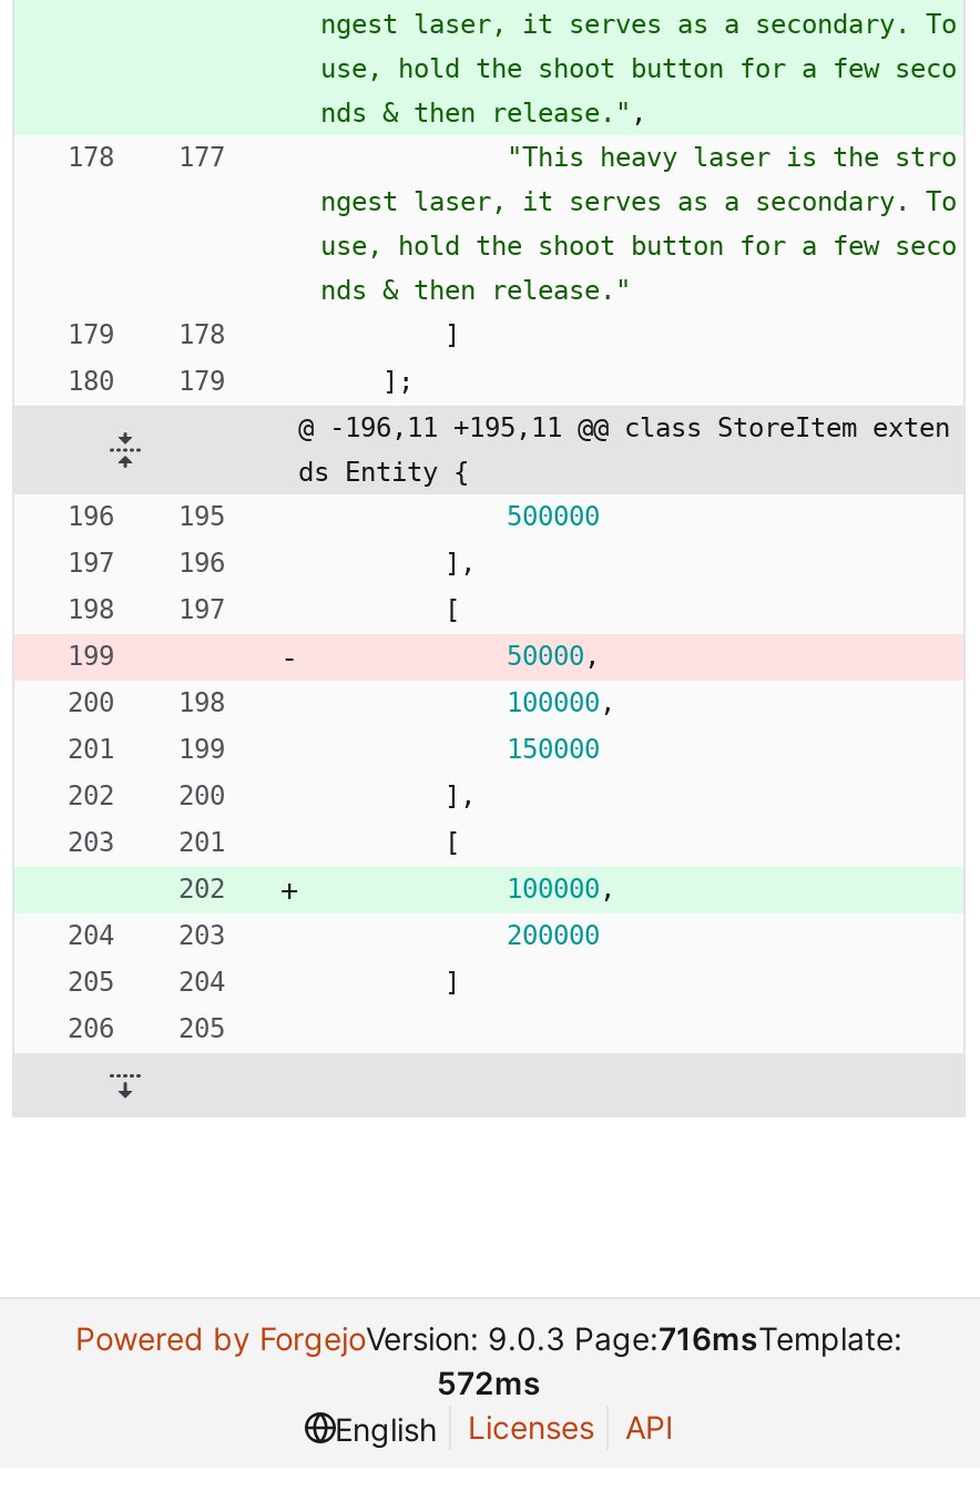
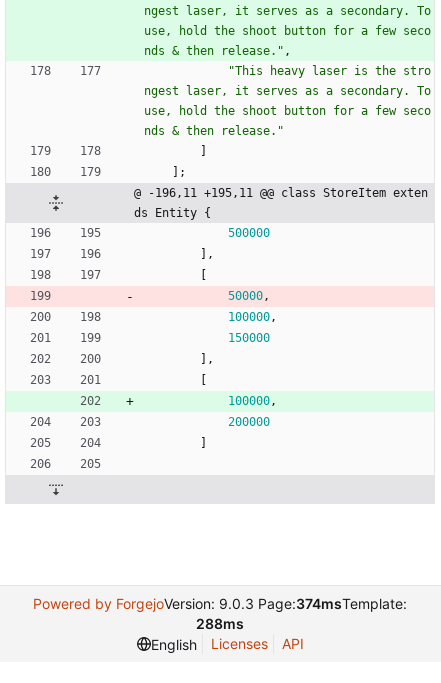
- Powered by ForgejoVersion: 9.0.3 Page:716msTemplate:
- 572ms
+ Powered by ForgejoVersion: 9.0.3 Page:374msTemplate:
+ 288ms
